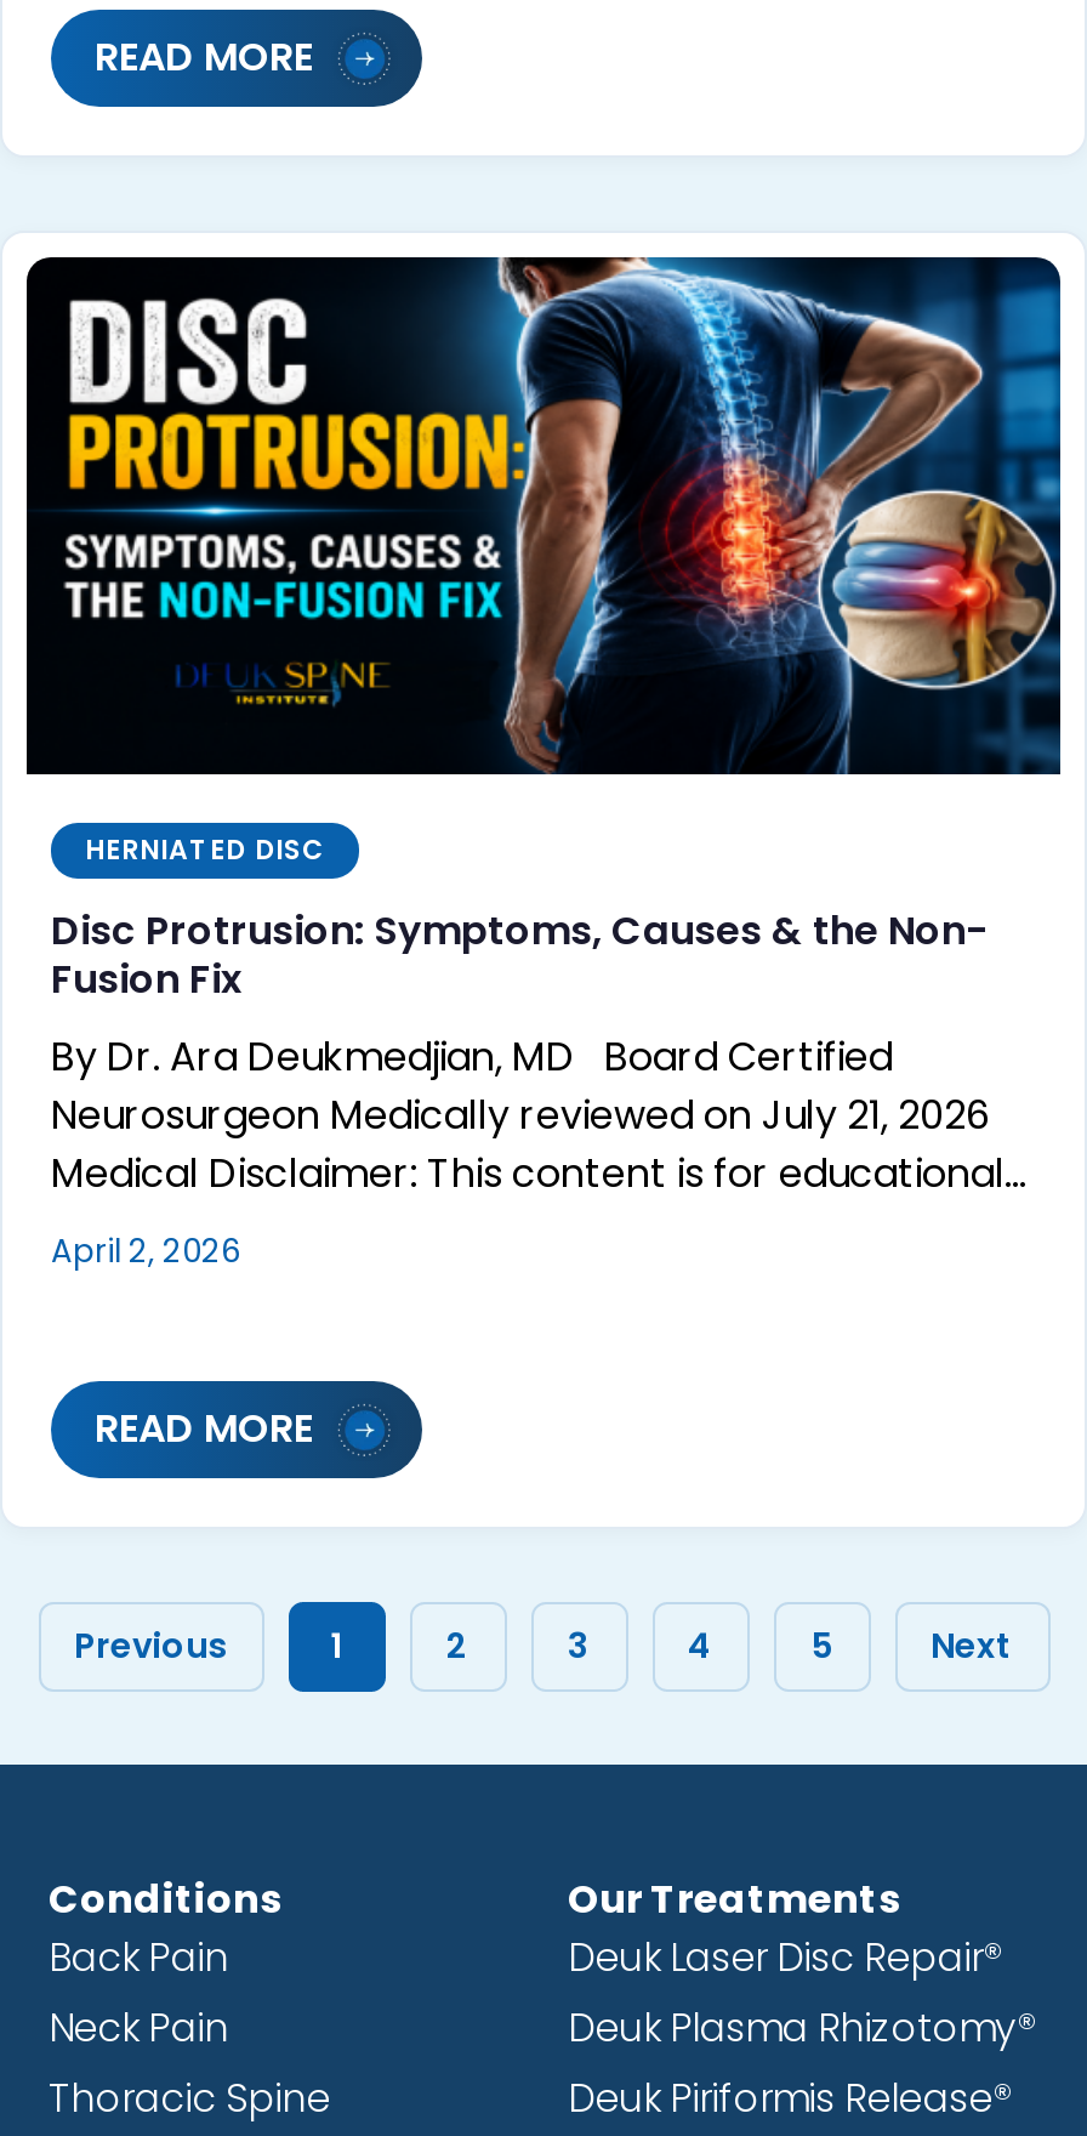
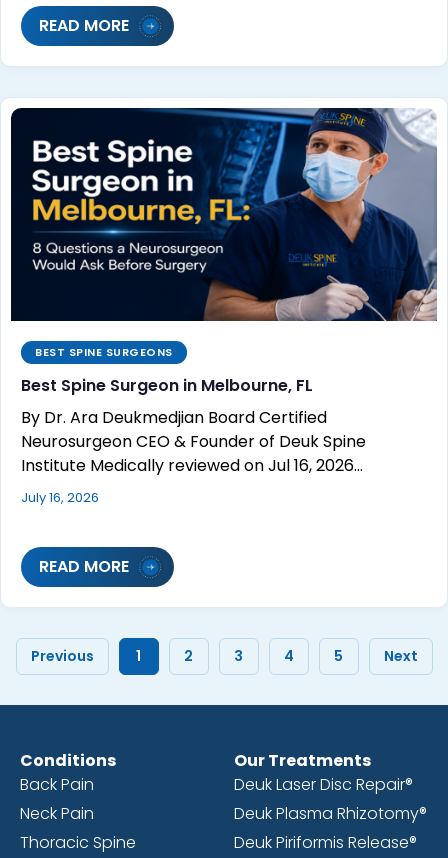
- [image]
- HERNIATED DISC
+ [image]
+ BEST SPINE SURGEONS

- Disc Protrusion: Symptoms, Causes & the Non-
- Fusion Fix
- By Dr. Ara Deukmedjian, MD Board Certified
- Neurosurgeon Medically reviewed on July 21, 2026
- Medical Disclaimer: This content is for educational…
+ Best Spine Surgeon in Melbourne, FL
+ By Dr. Ara Deukmedjian Board Certified
+ Neurosurgeon CEO & Founder of Deuk Spine
+ Institute Medically reviewed on Jul 16, 2026…

- April 2, 2026
+ July 16, 2026
